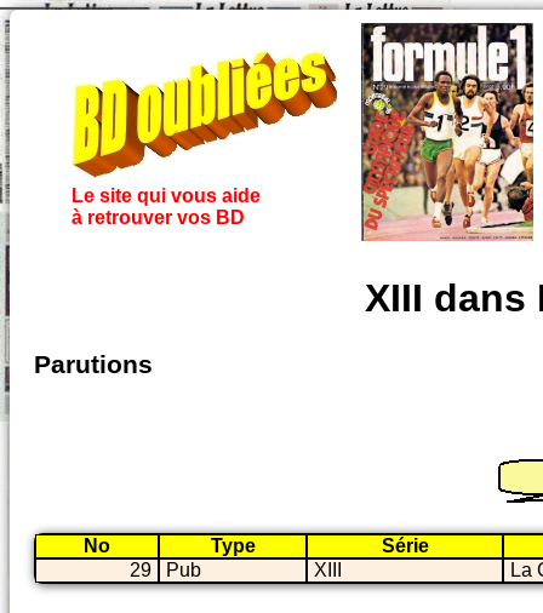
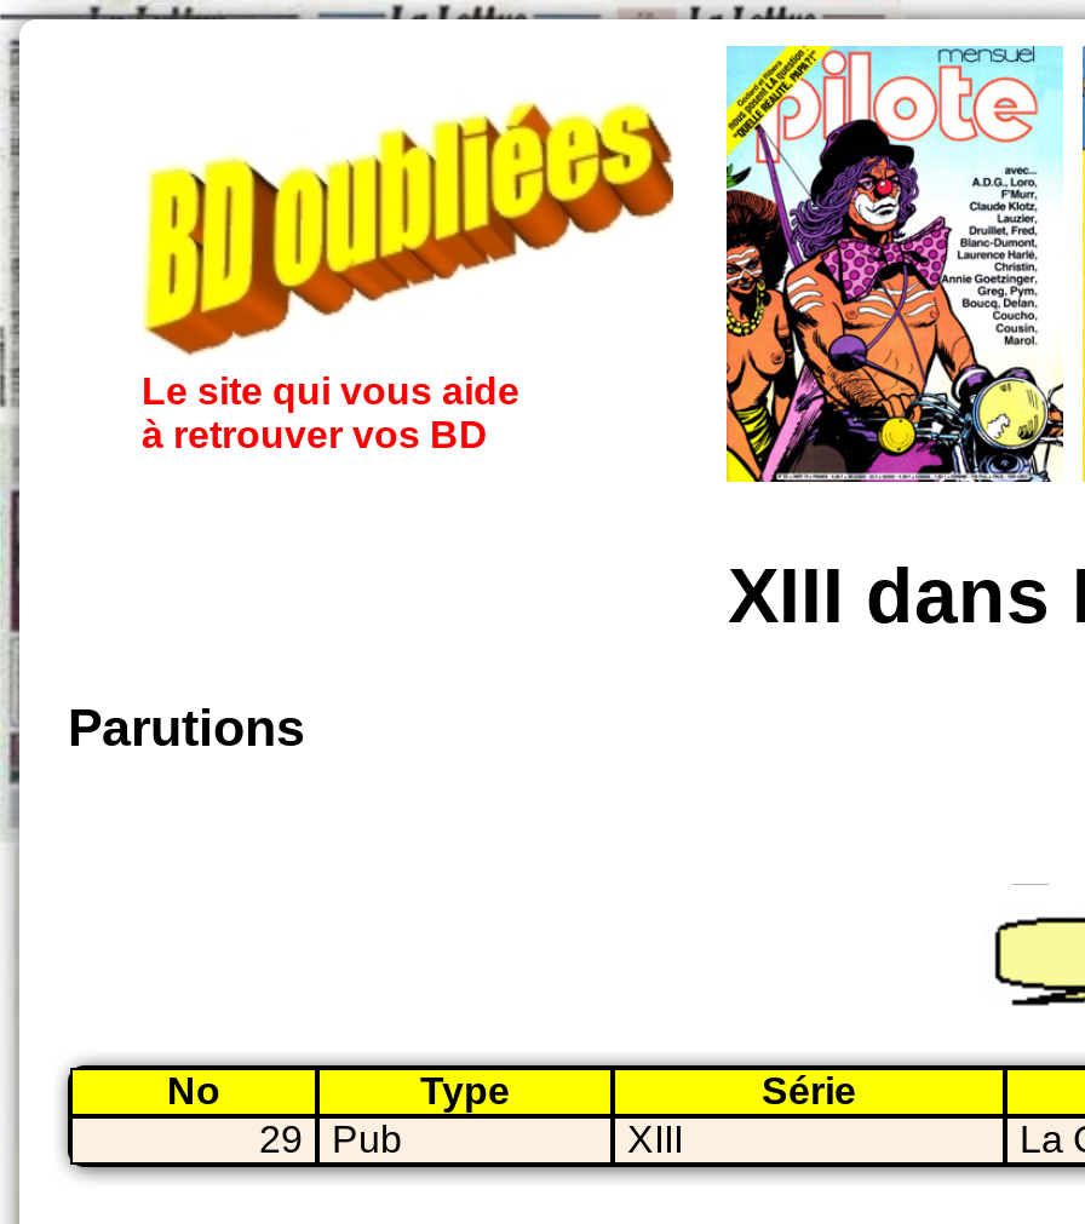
- [image]
+ [image]
